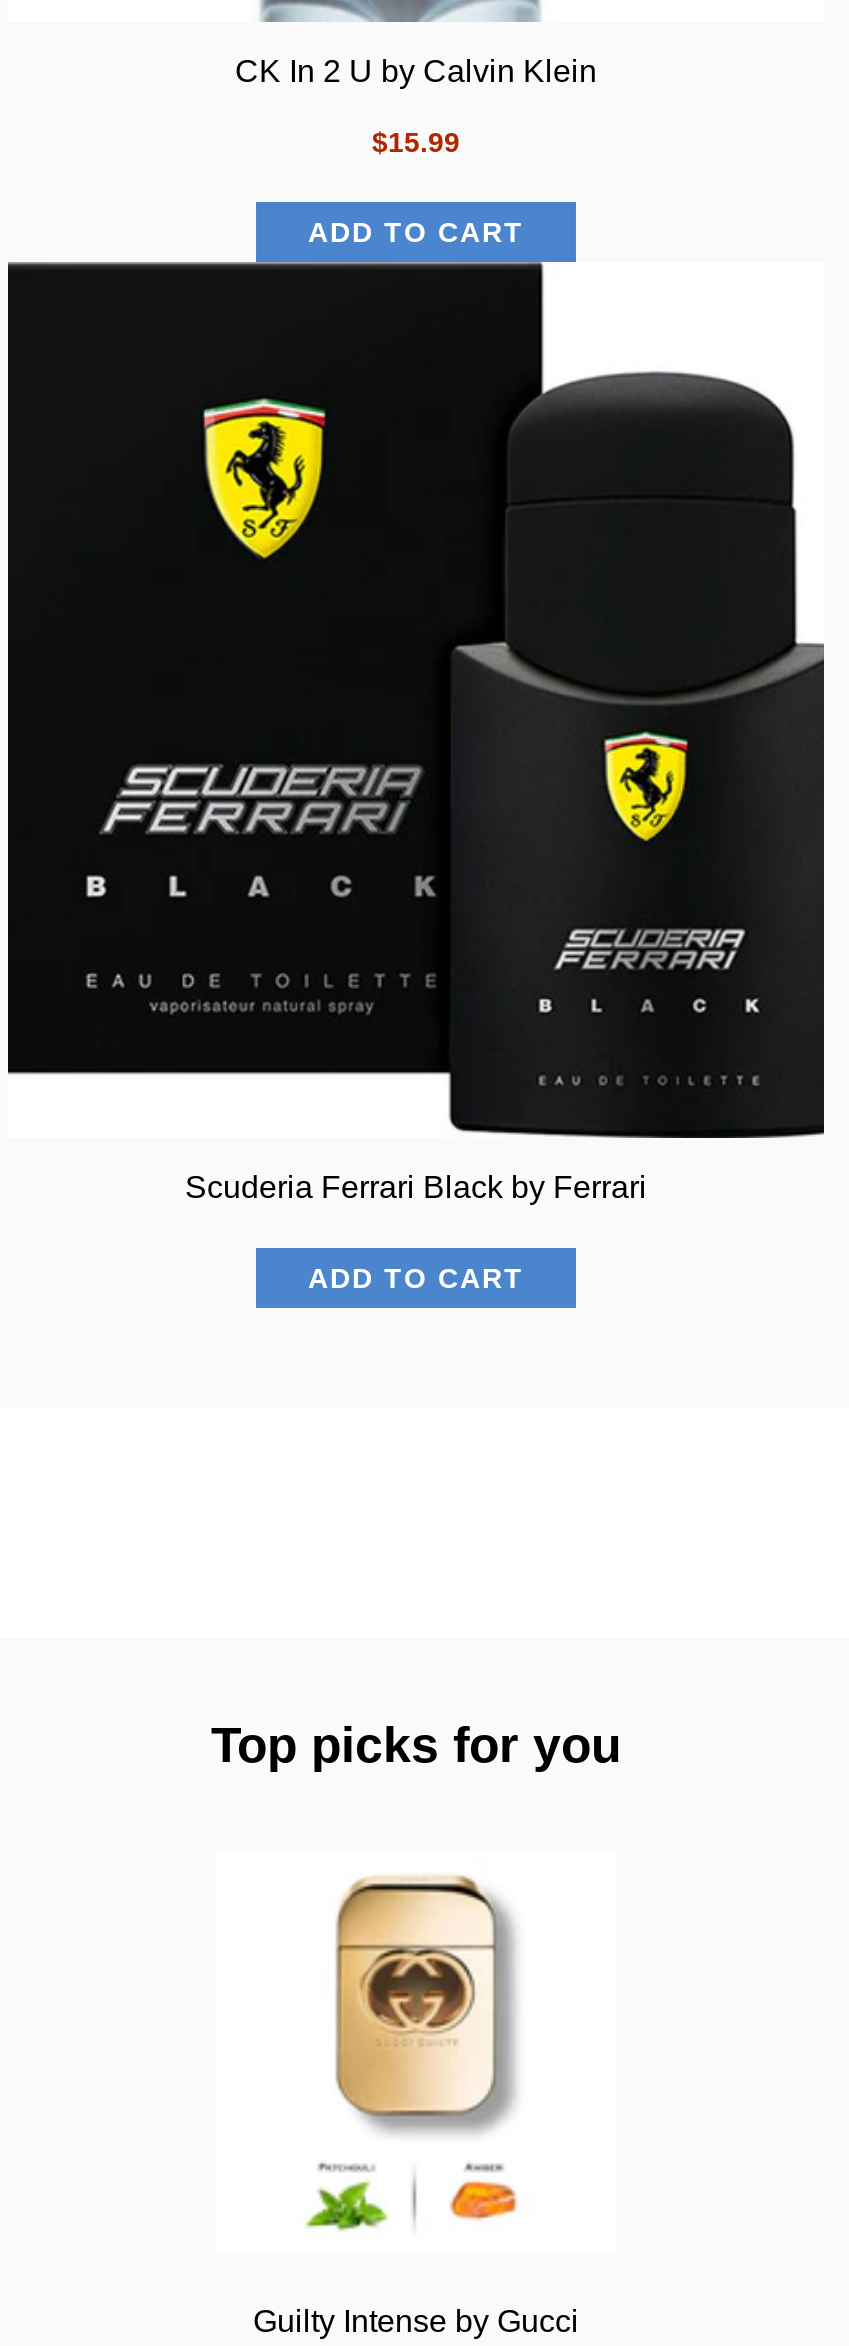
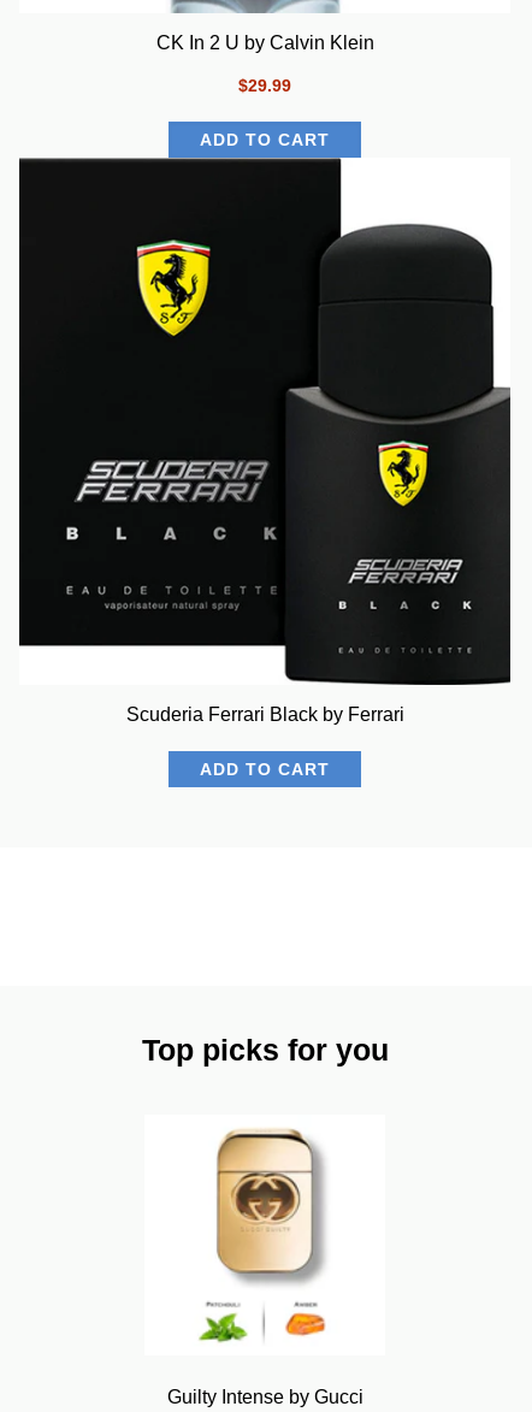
- $15.99
+ $29.99
